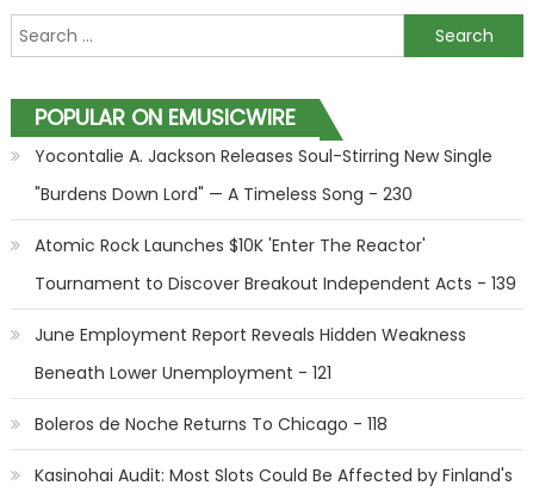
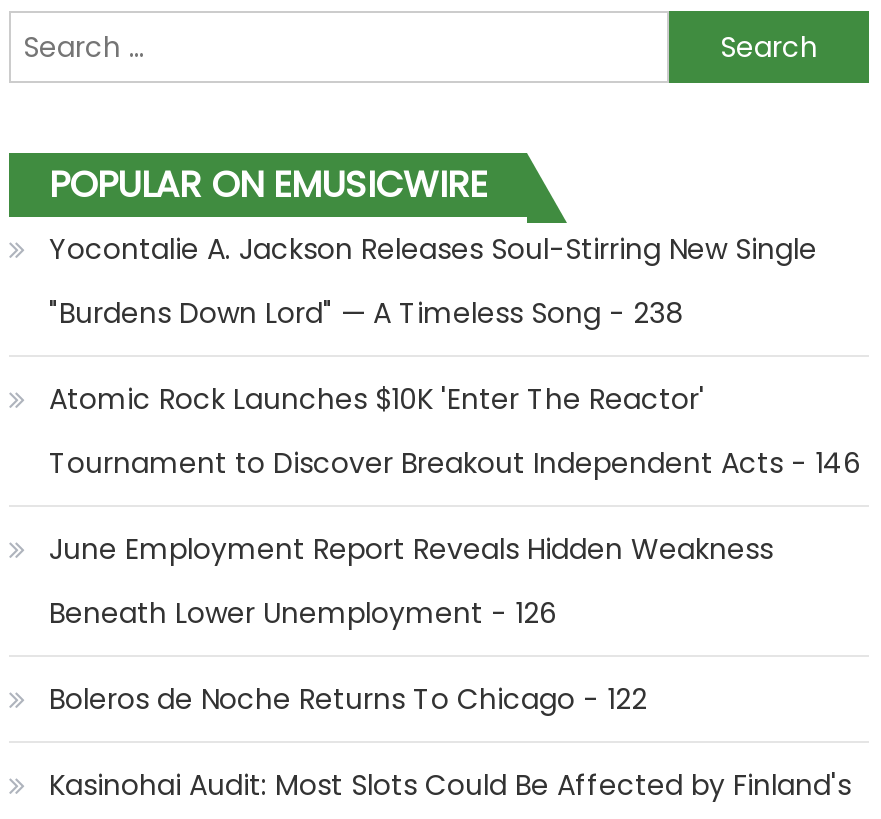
- "Burdens Down Lord" — A Timeless Song - 230
+ "Burdens Down Lord" — A Timeless Song - 238

- Tournament to Discover Breakout Independent Acts - 139
+ Tournament to Discover Breakout Independent Acts - 146

- Beneath Lower Unemployment - 121
+ Beneath Lower Unemployment - 126

- Boleros de Noche Returns To Chicago - 118
+ Boleros de Noche Returns To Chicago - 122
